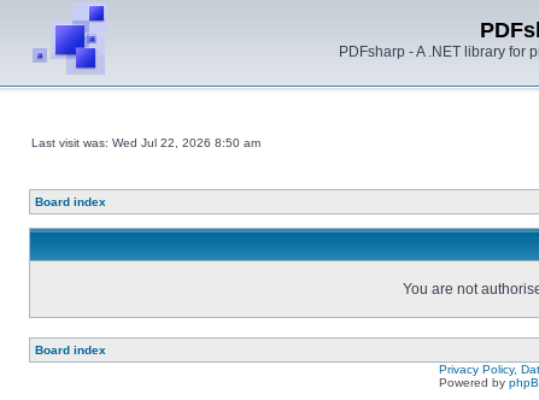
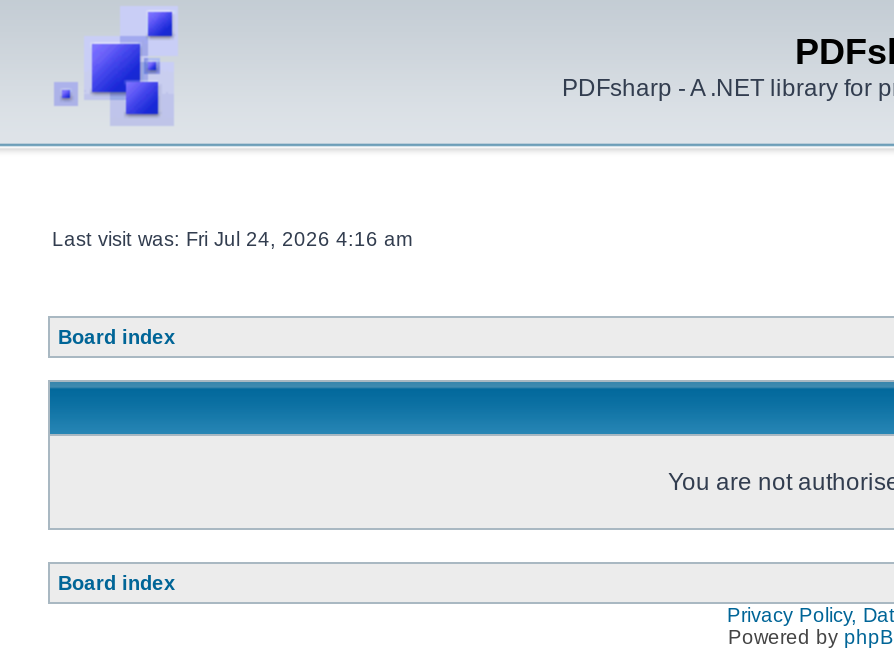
- Last visit was: Wed Jul 22, 2026 8:50 am
+ Last visit was: Fri Jul 24, 2026 4:16 am
